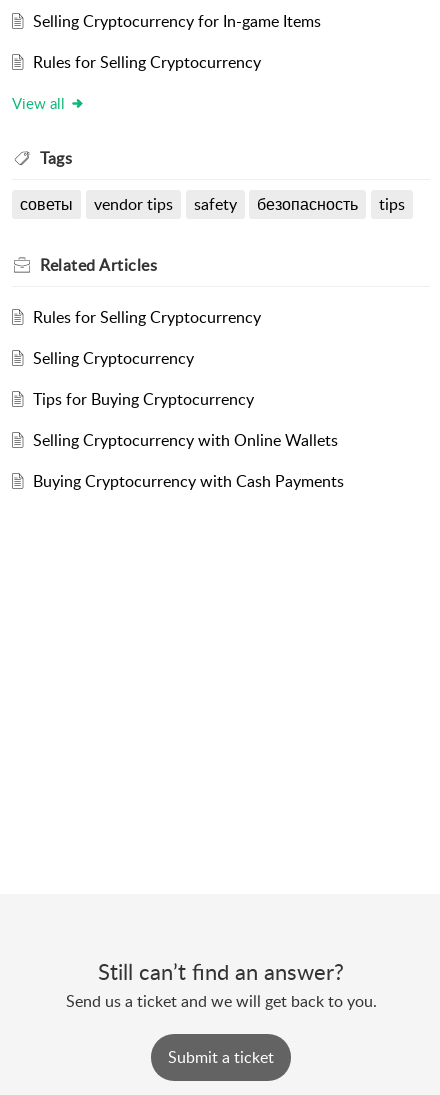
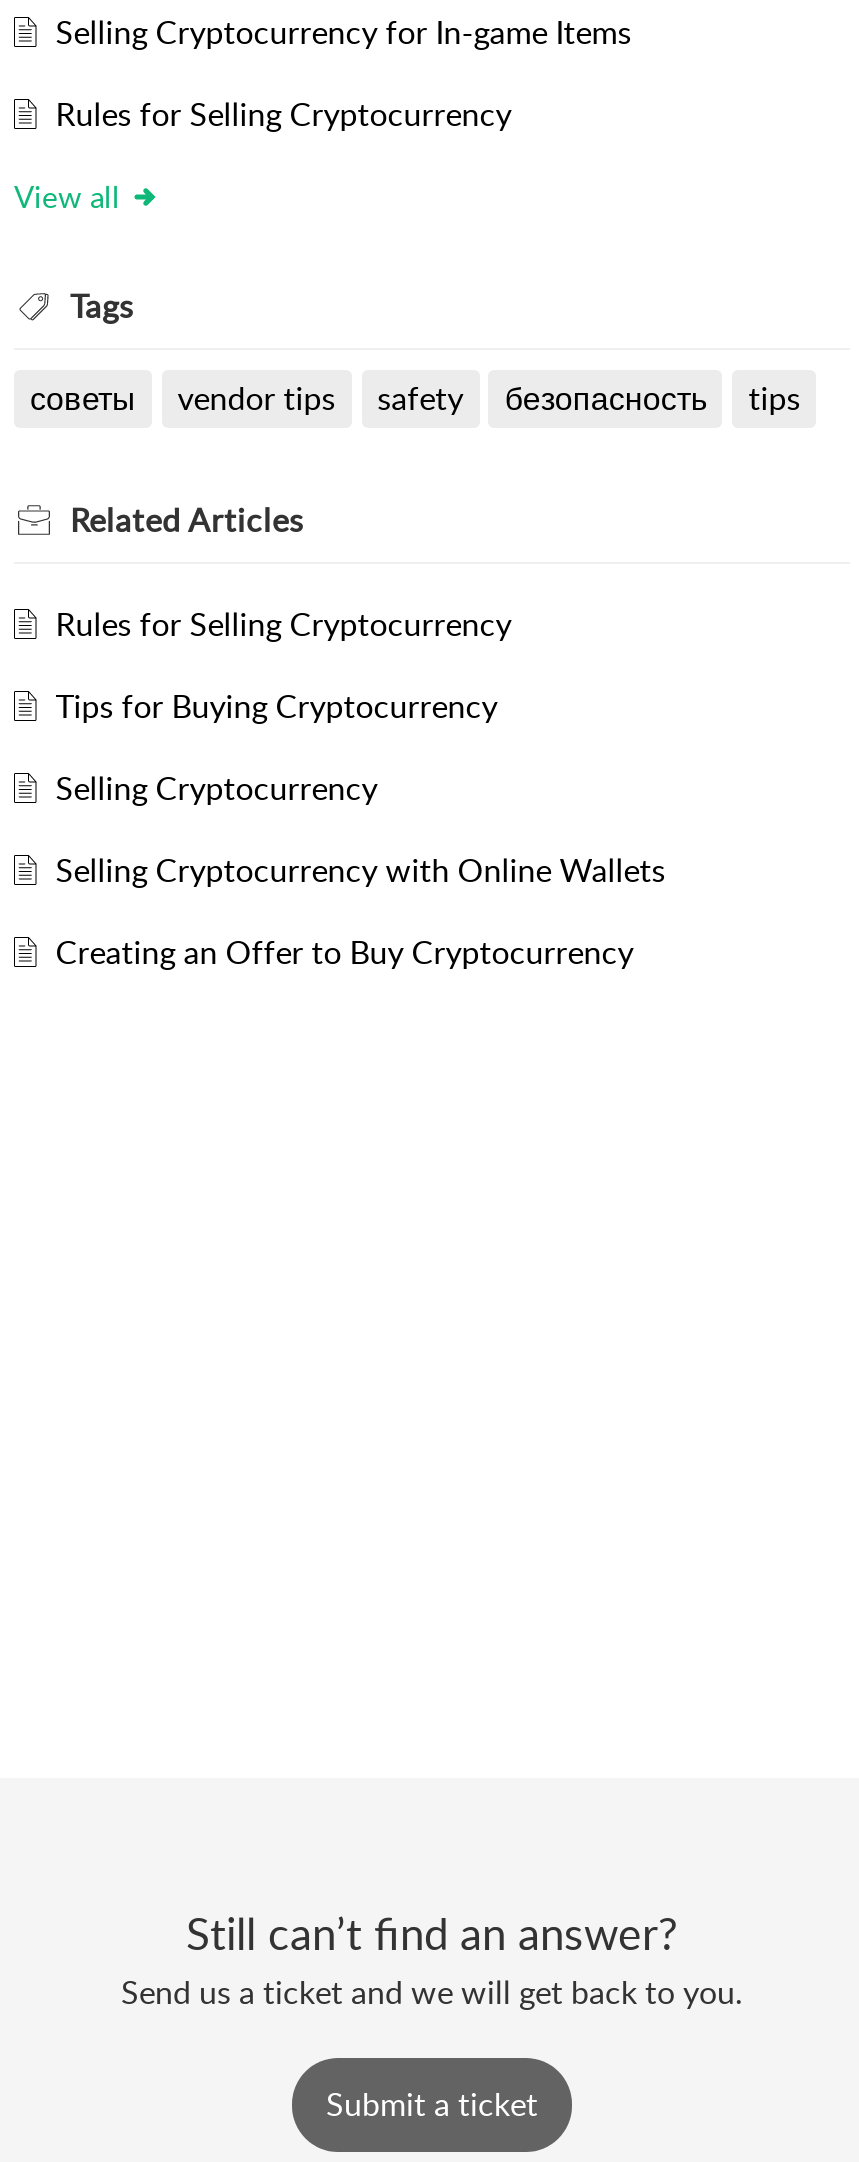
moved down: Selling Cryptocurrency

moved up: Tips for Buying Cryptocurrency

- Buying Cryptocurrency with Cash Payments
+ Creating an Offer to Buy Cryptocurrency
